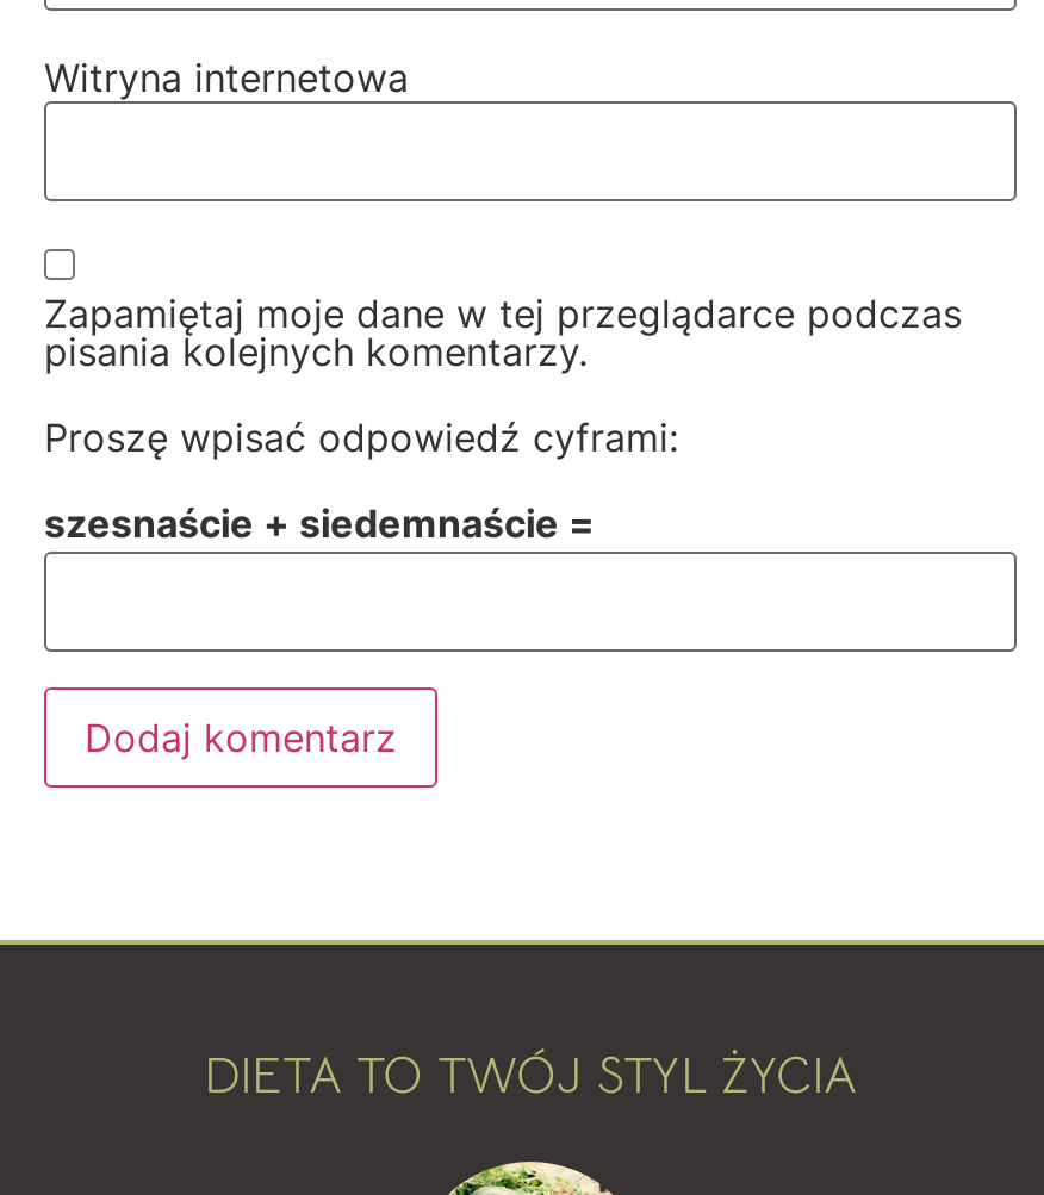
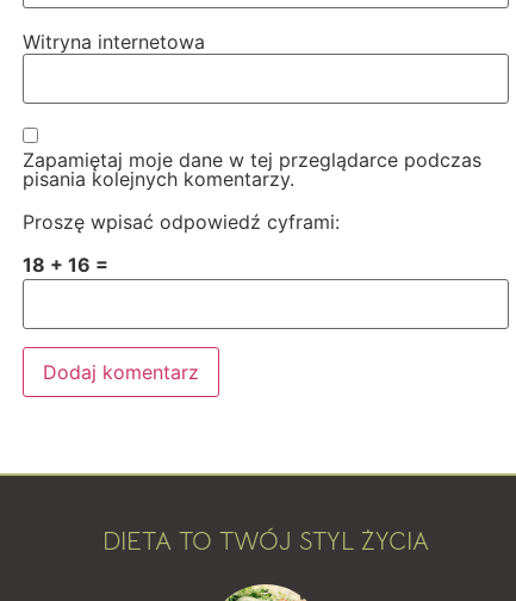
- szesnaście + siedemnaście =
+ 18 + 16 =
